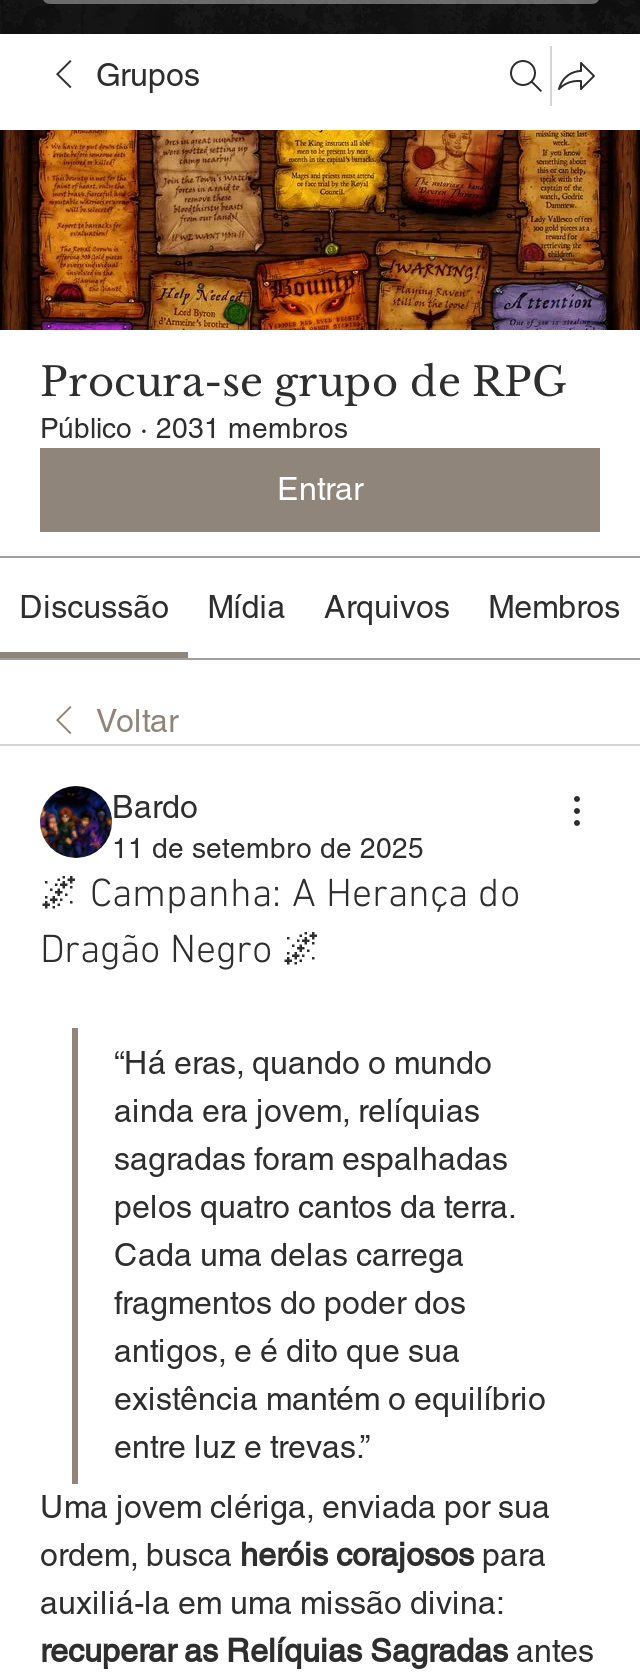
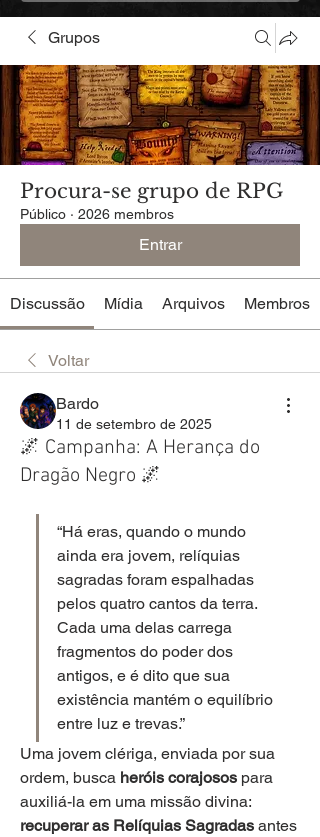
- Público · 2031 membros
+ Público · 2026 membros
